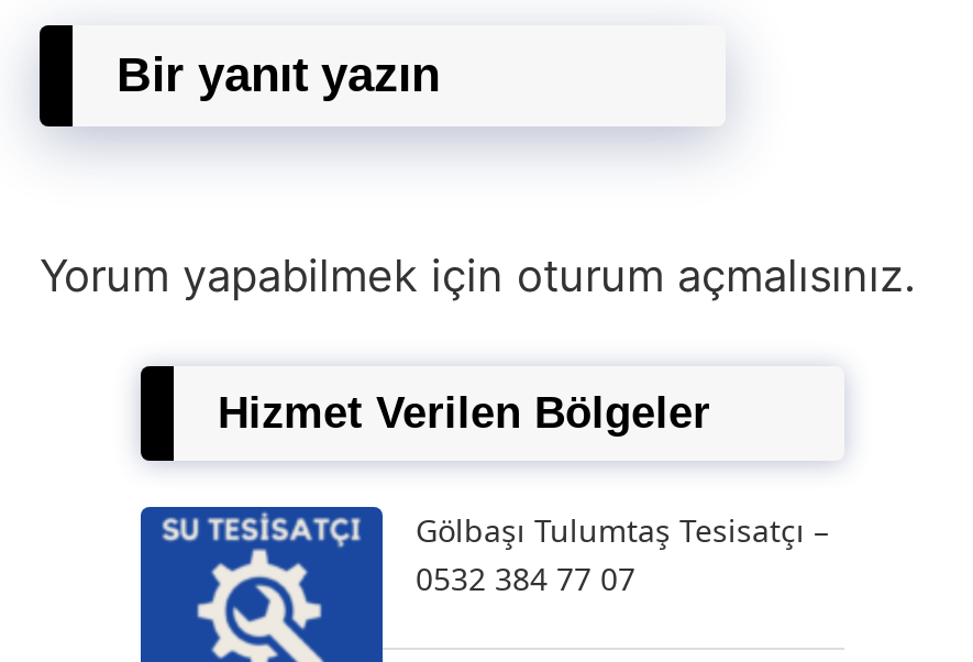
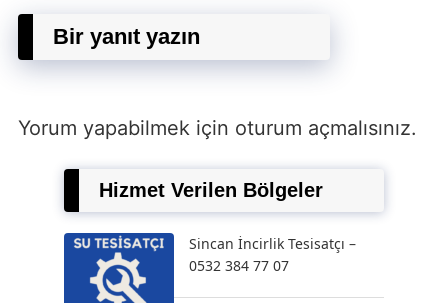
- Gölbaşı Tulumtaş Tesisatçı –
+ Sincan İncirlik Tesisatçı –
